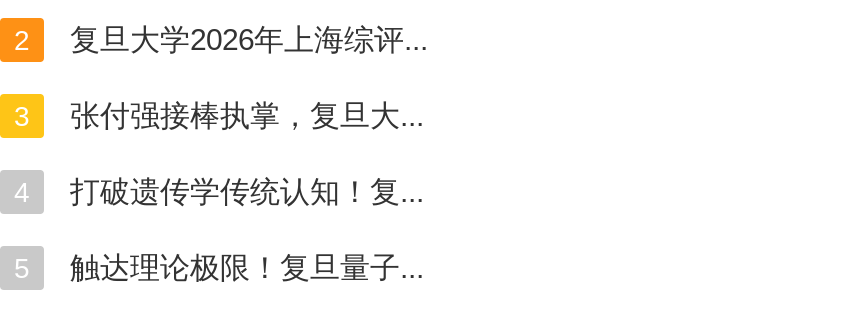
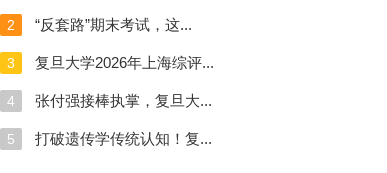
+ “反套路”期末考试，这...

moved down: 复旦大学2026年上海综评...

moved down: 张付强接棒执掌，复旦大...

moved down: 打破遗传学传统认知！复...

- 触达理论极限！复旦量子...
